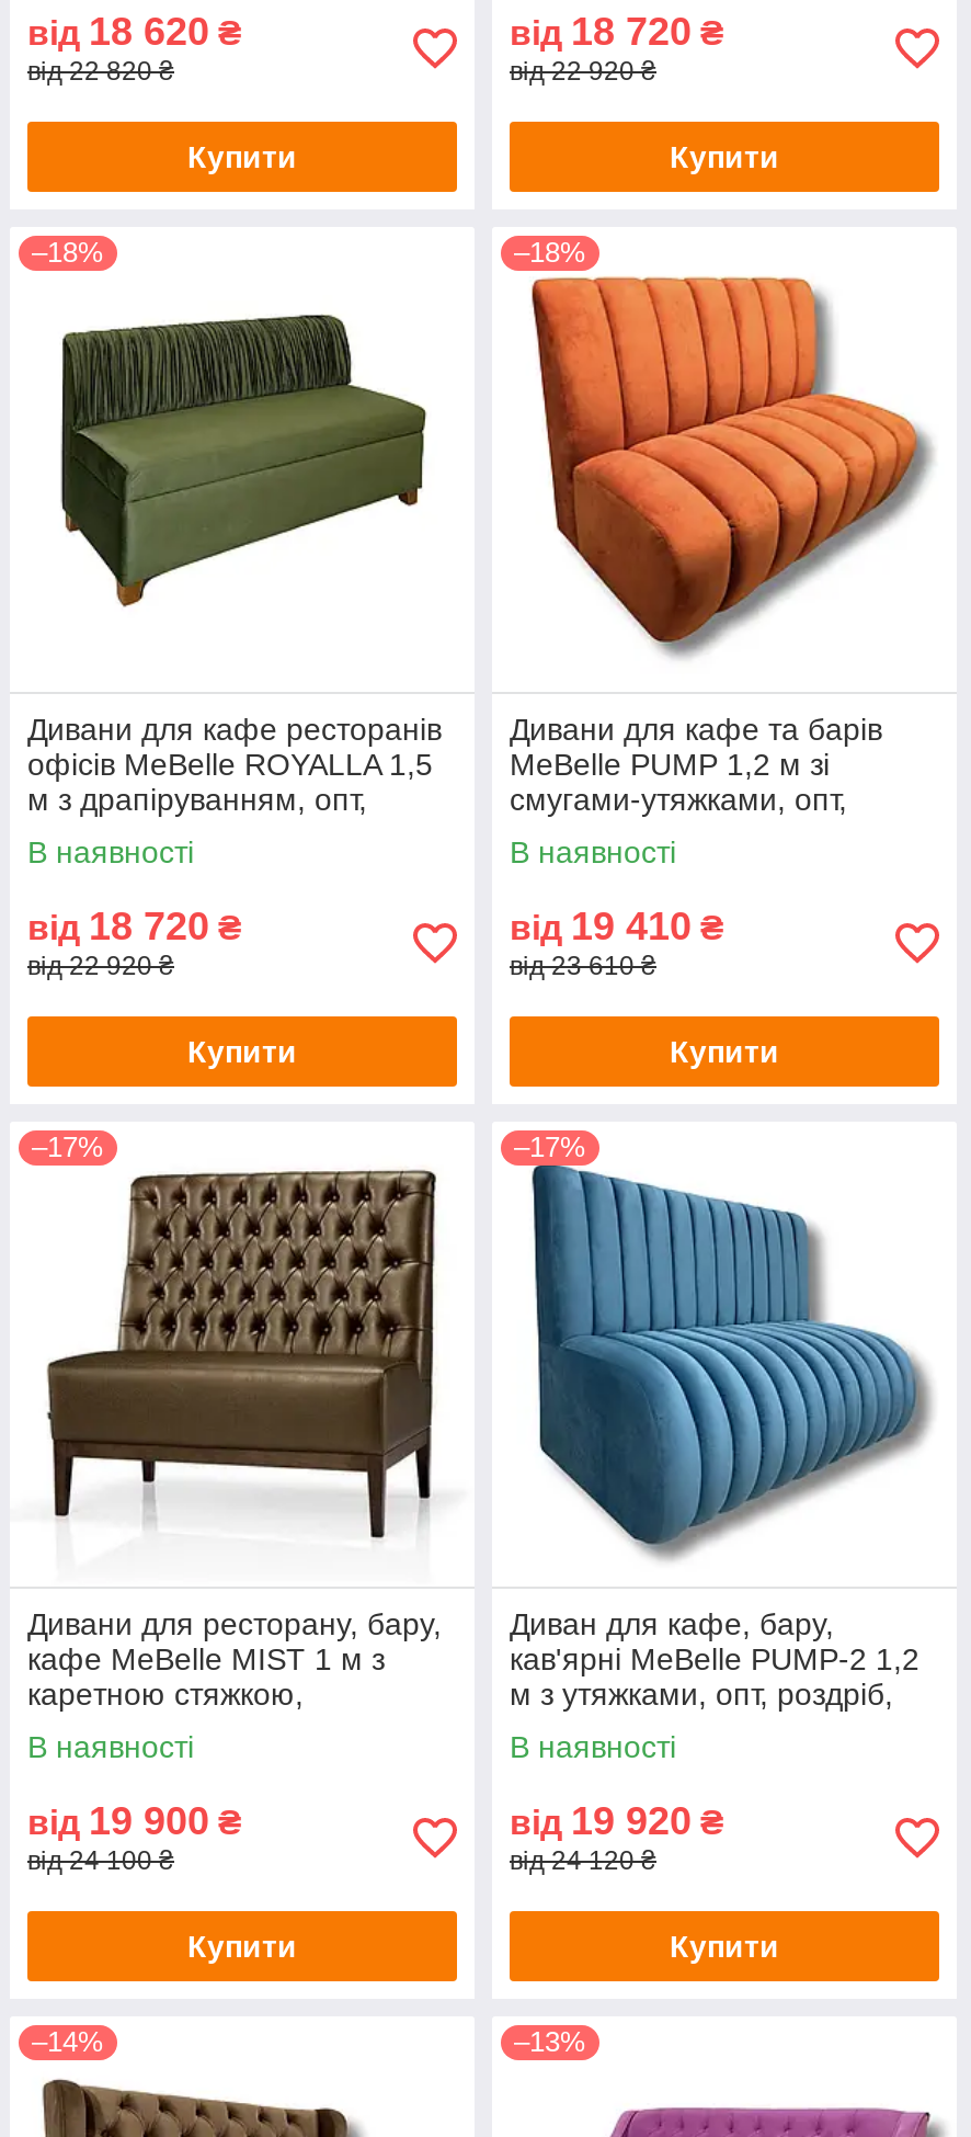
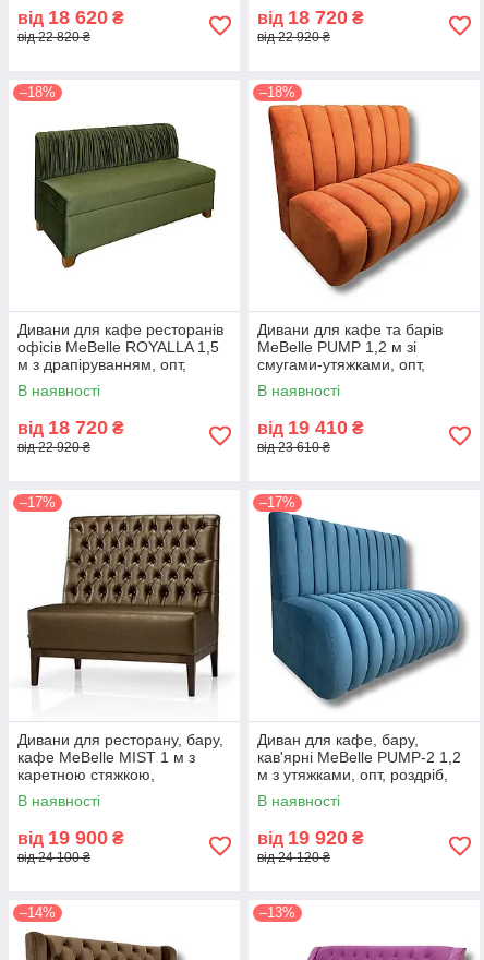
- Купити

- Купити

- Купити

- Купити

- Купити

- Купити
